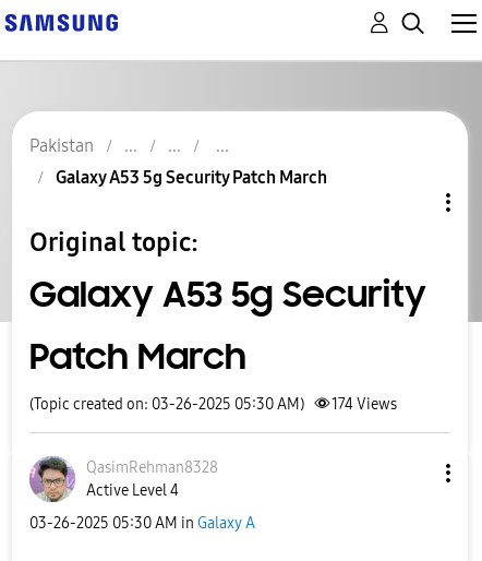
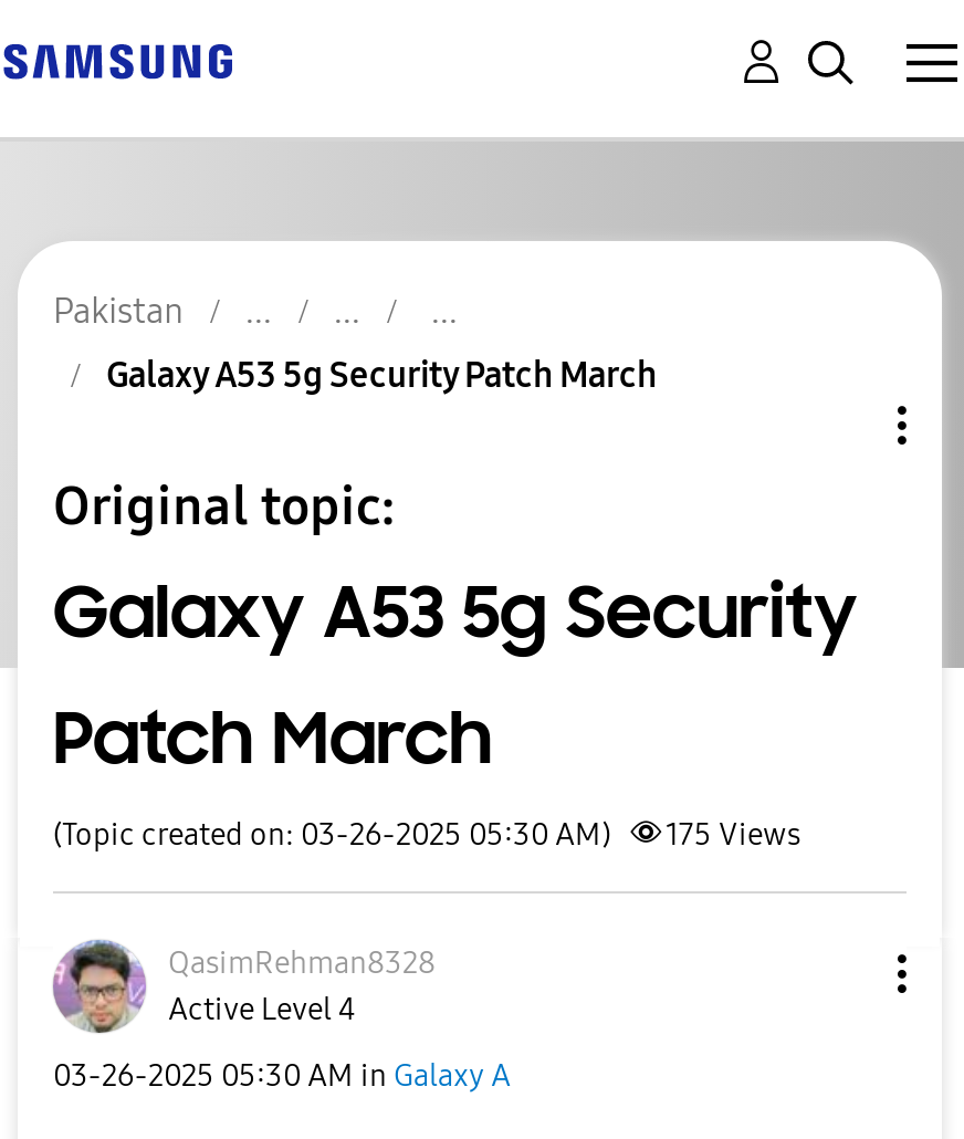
- (Topic created on: 03-26-2025 05:30 AM) 174 Views
+ (Topic created on: 03-26-2025 05:30 AM) 175 Views
